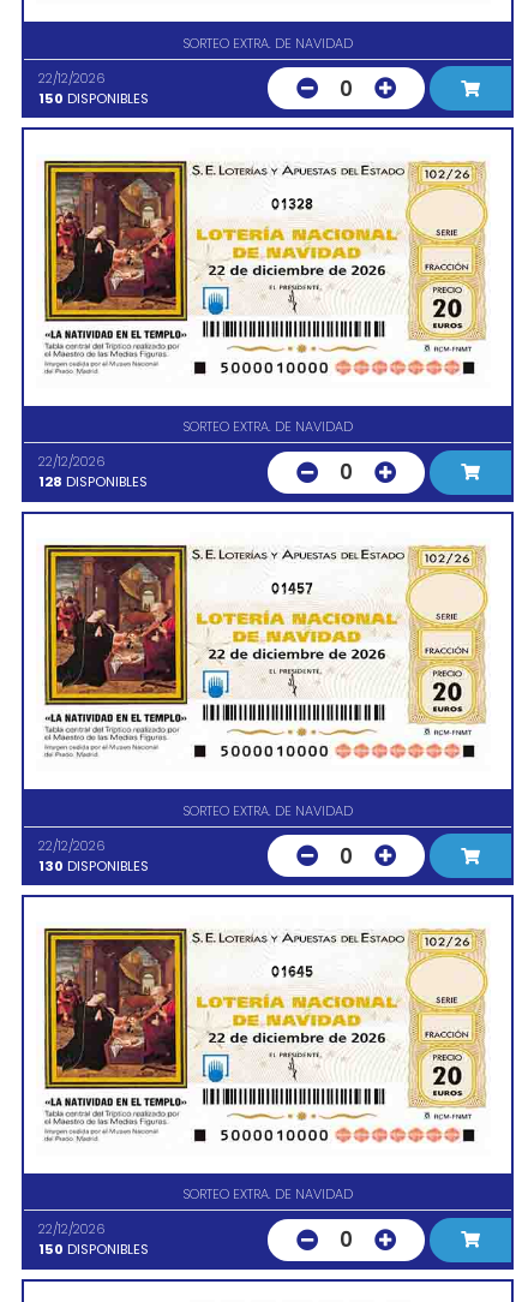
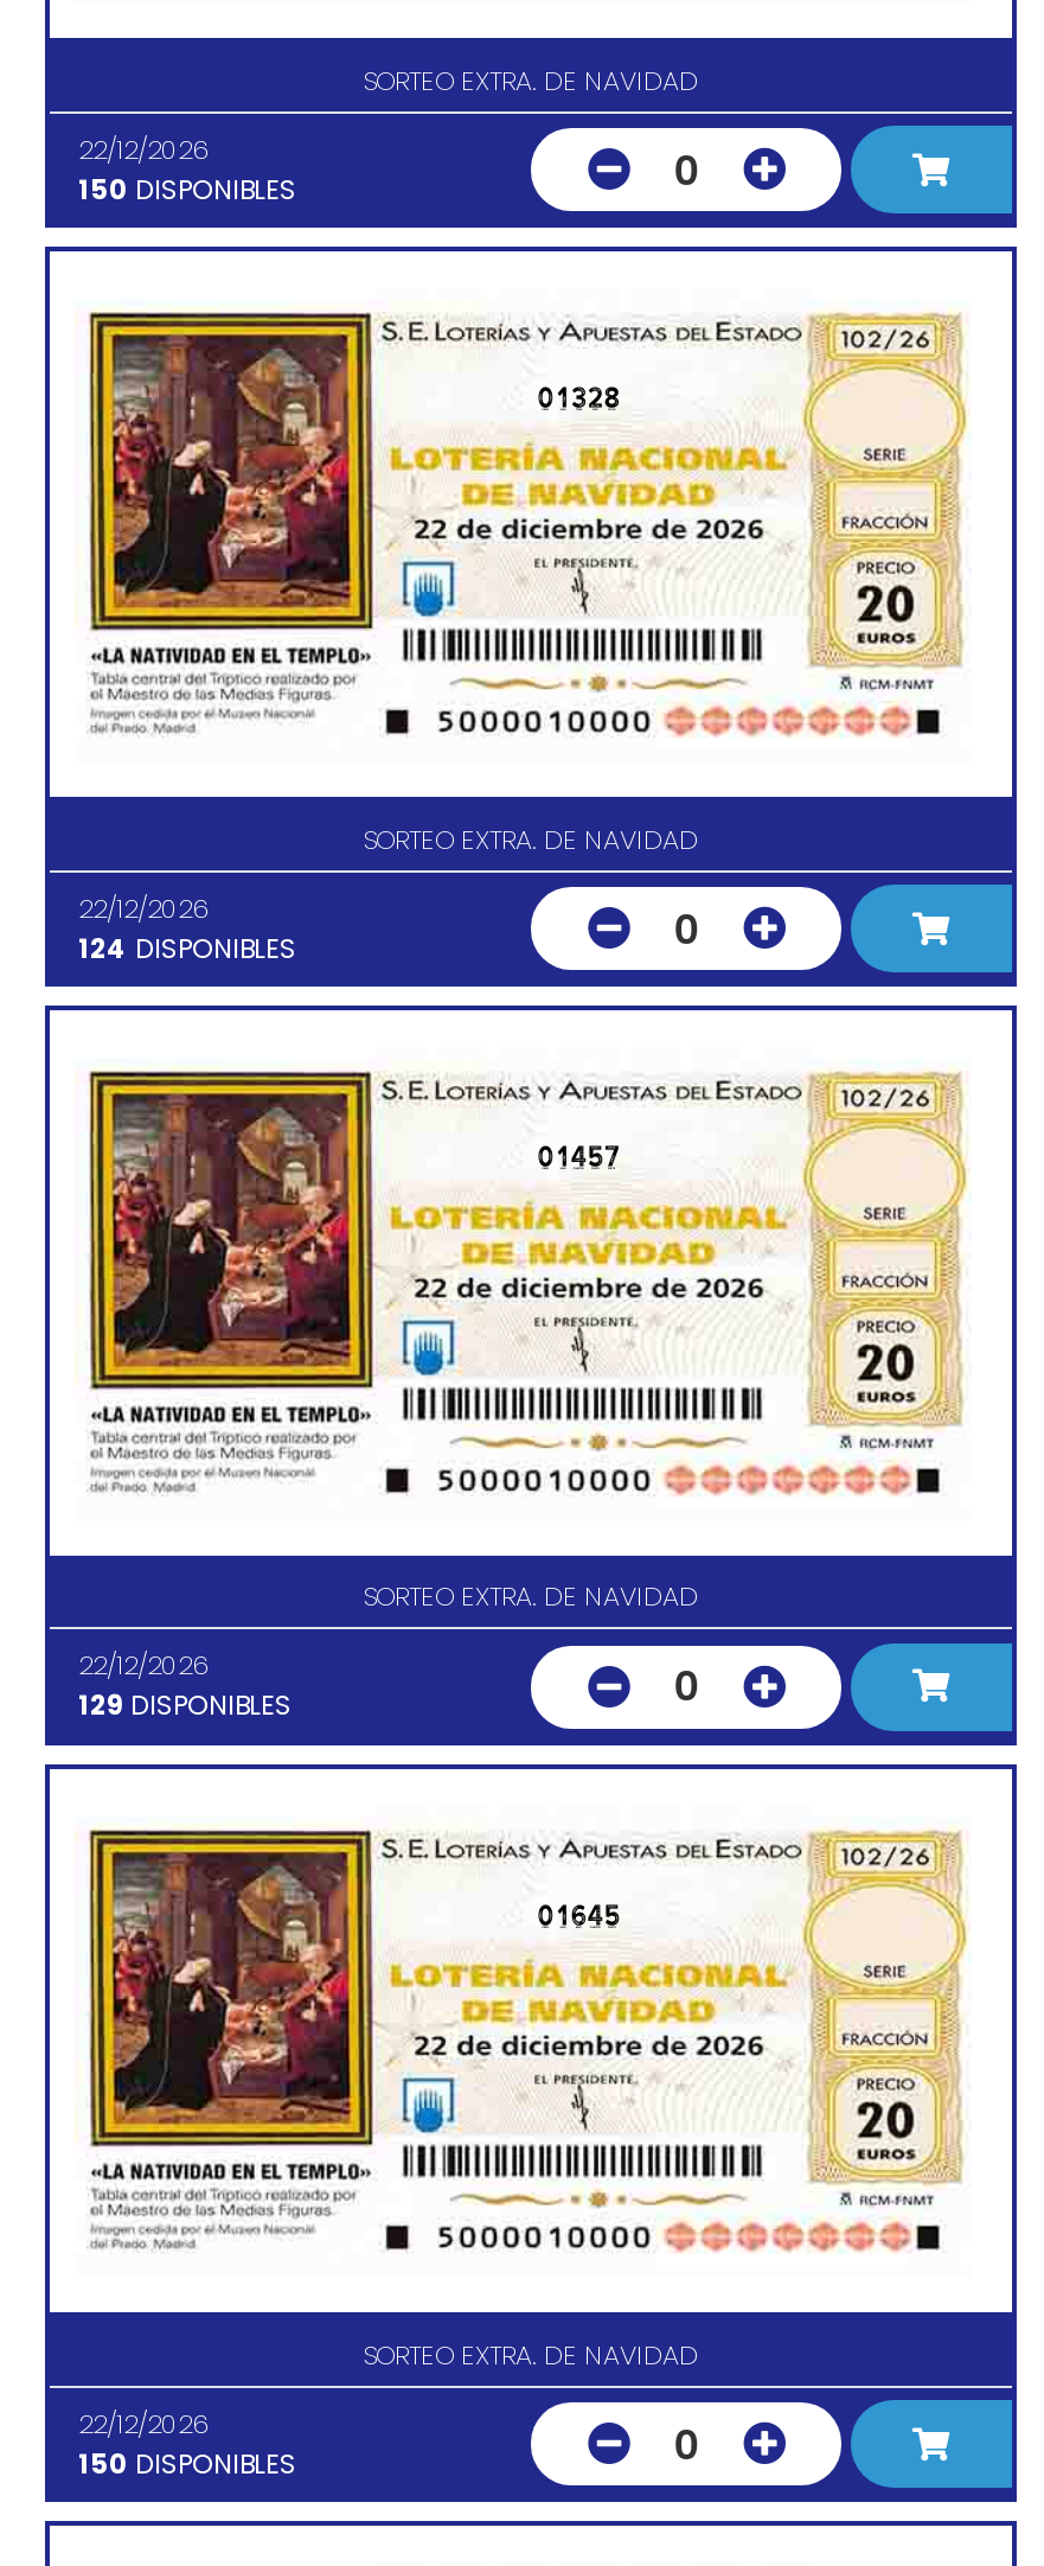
- 128 DISPONIBLES
+ 124 DISPONIBLES

- 130 DISPONIBLES
+ 129 DISPONIBLES
